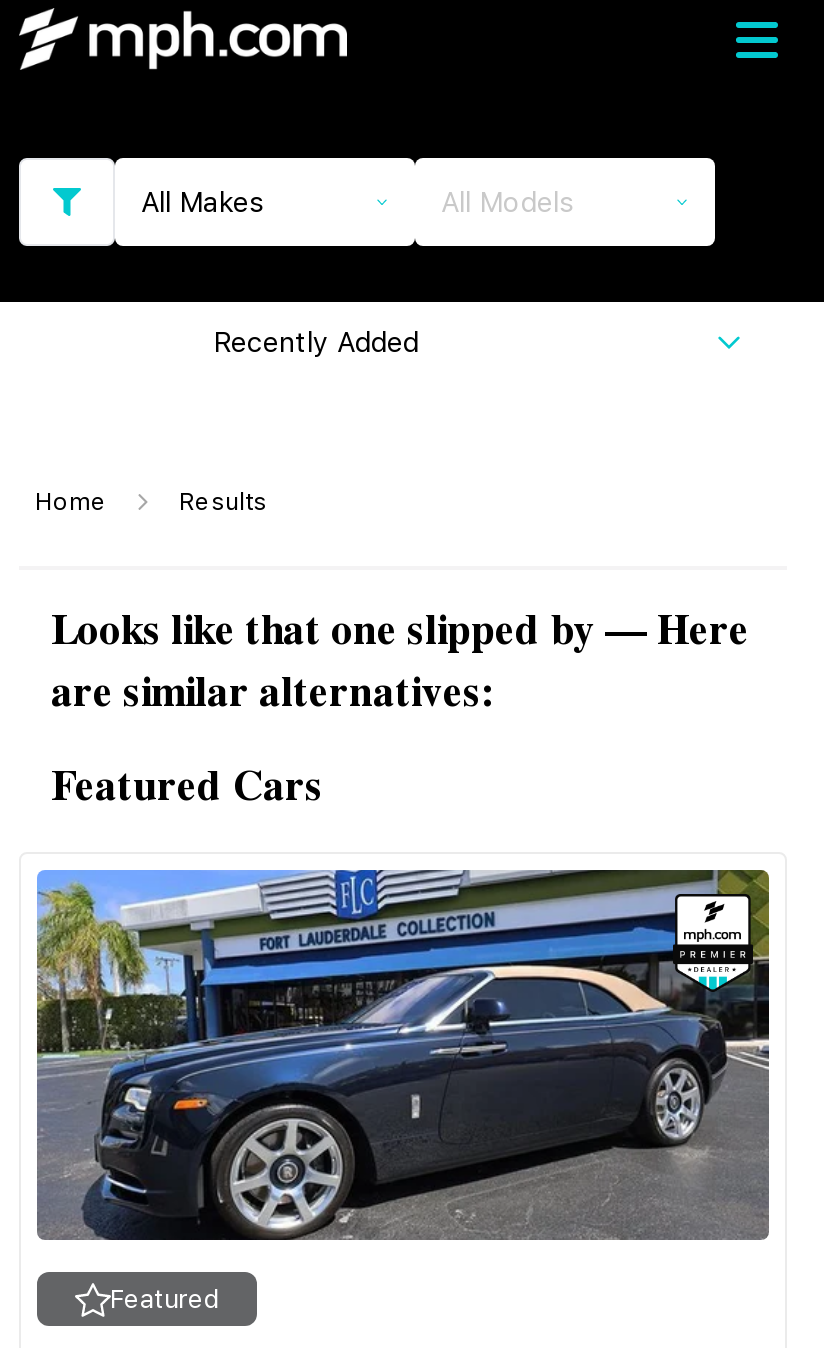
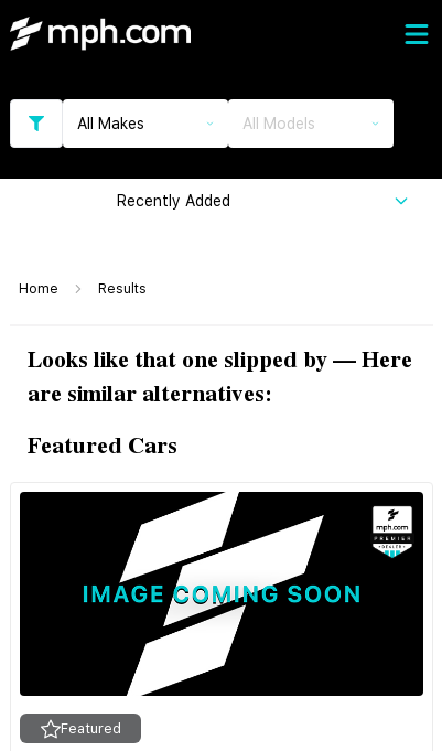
- [image]
+ [image]
